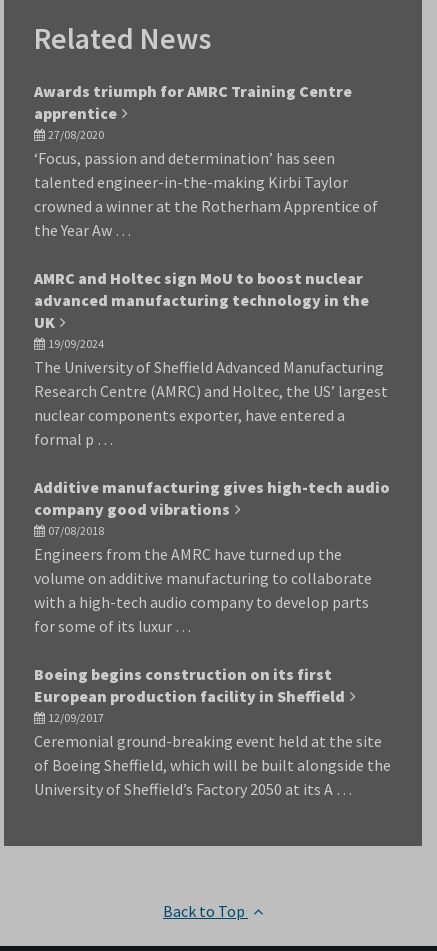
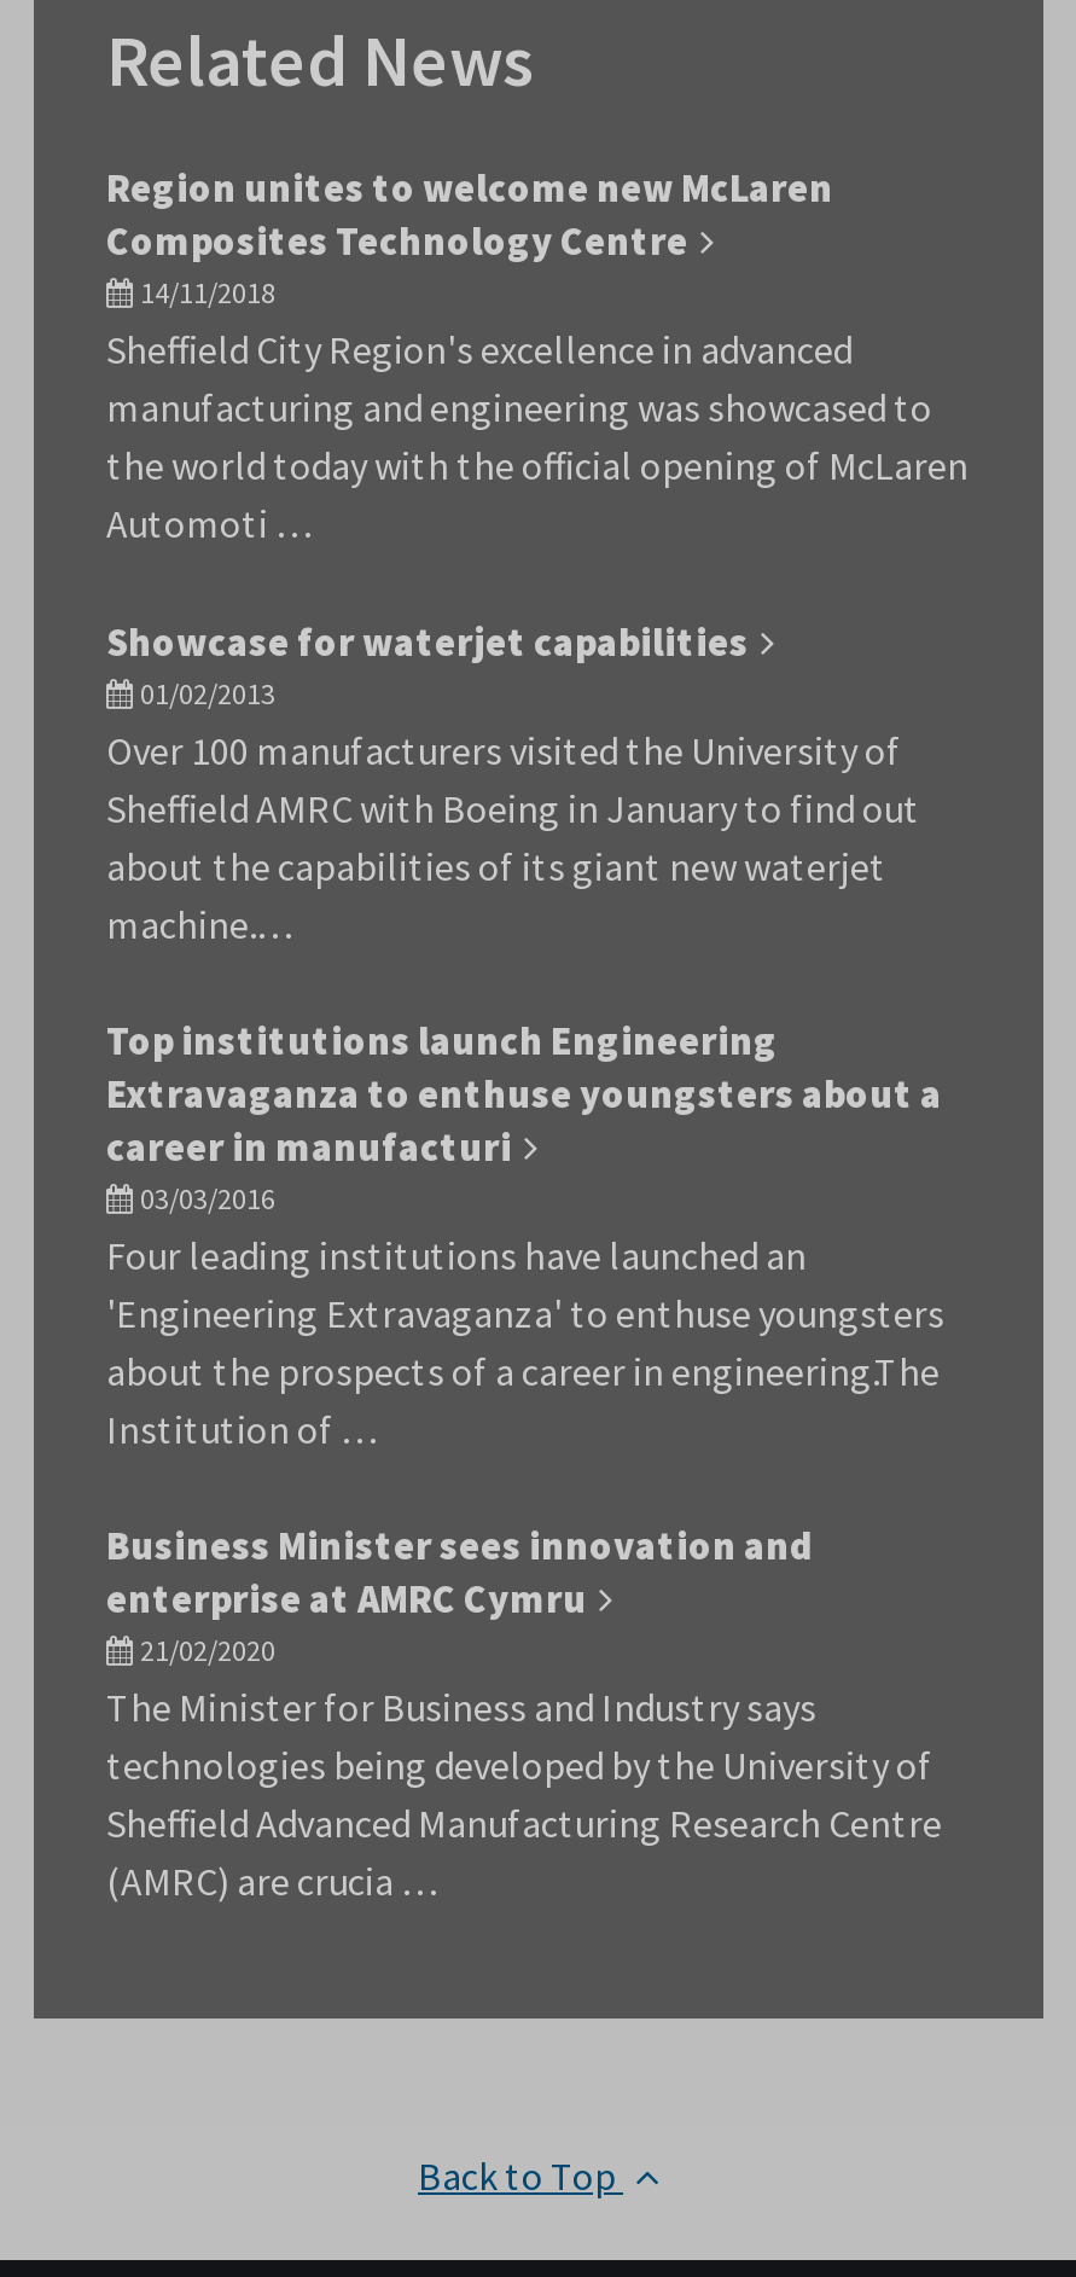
- Awards triumph for AMRC Training Centre
- apprentice
- 27/08/2020
- ‘Focus, passion and determination’ has seen
- talented engineer-in-the-making Kirbi Taylor
- crowned a winner at the Rotherham Apprentice of
- the Year Aw …
+ Region unites to welcome new McLaren
+ Composites Technology Centre
+ 14/11/2018
+ Sheffield City Region's excellence in advanced
+ manufacturing and engineering was showcased to
+ the world today with the official opening of McLaren
+ Automoti …

- AMRC and Holtec sign MoU to boost nuclear
- advanced manufacturing technology in the
- UK
- 19/09/2024
- The University of Sheffield Advanced Manufacturing
- Research Centre (AMRC) and Holtec, the US’ largest
- nuclear components exporter, have entered a
- formal p …
+ Showcase for waterjet capabilities
+ 01/02/2013
+ Over 100 manufacturers visited the University of
+ Sheffield AMRC with Boeing in January to find out
+ about the capabilities of its giant new waterjet
+ machine.…

- Additive manufacturing gives high-tech audio
- company good vibrations
- 07/08/2018
- Engineers from the AMRC have turned up the
- volume on additive manufacturing to collaborate
- with a high-tech audio company to develop parts
- for some of its luxur …
+ Top institutions launch Engineering
+ Extravaganza to enthuse youngsters about a
+ career in manufacturi
+ 03/03/2016
+ Four leading institutions have launched an
+ 'Engineering Extravaganza' to enthuse youngsters
+ about the prospects of a career in engineering.The
+ Institution of …

- Boeing begins construction on its first
- European production facility in Sheffield
- 12/09/2017
- Ceremonial ground-breaking event held at the site
- of Boeing Sheffield, which will be built alongside the
- University of Sheffield’s Factory 2050 at its A …
+ Business Minister sees innovation and
+ enterprise at AMRC Cymru
+ 21/02/2020
+ The Minister for Business and Industry says
+ technologies being developed by the University of
+ Sheffield Advanced Manufacturing Research Centre
+ (AMRC) are crucia …
